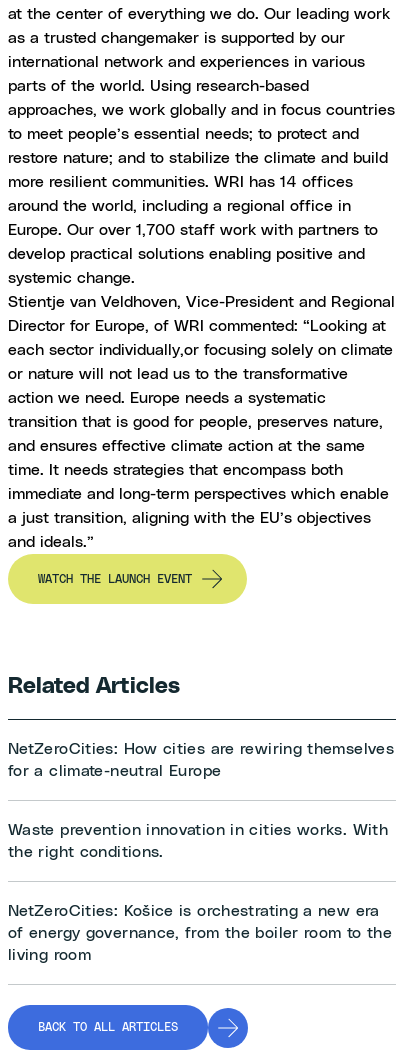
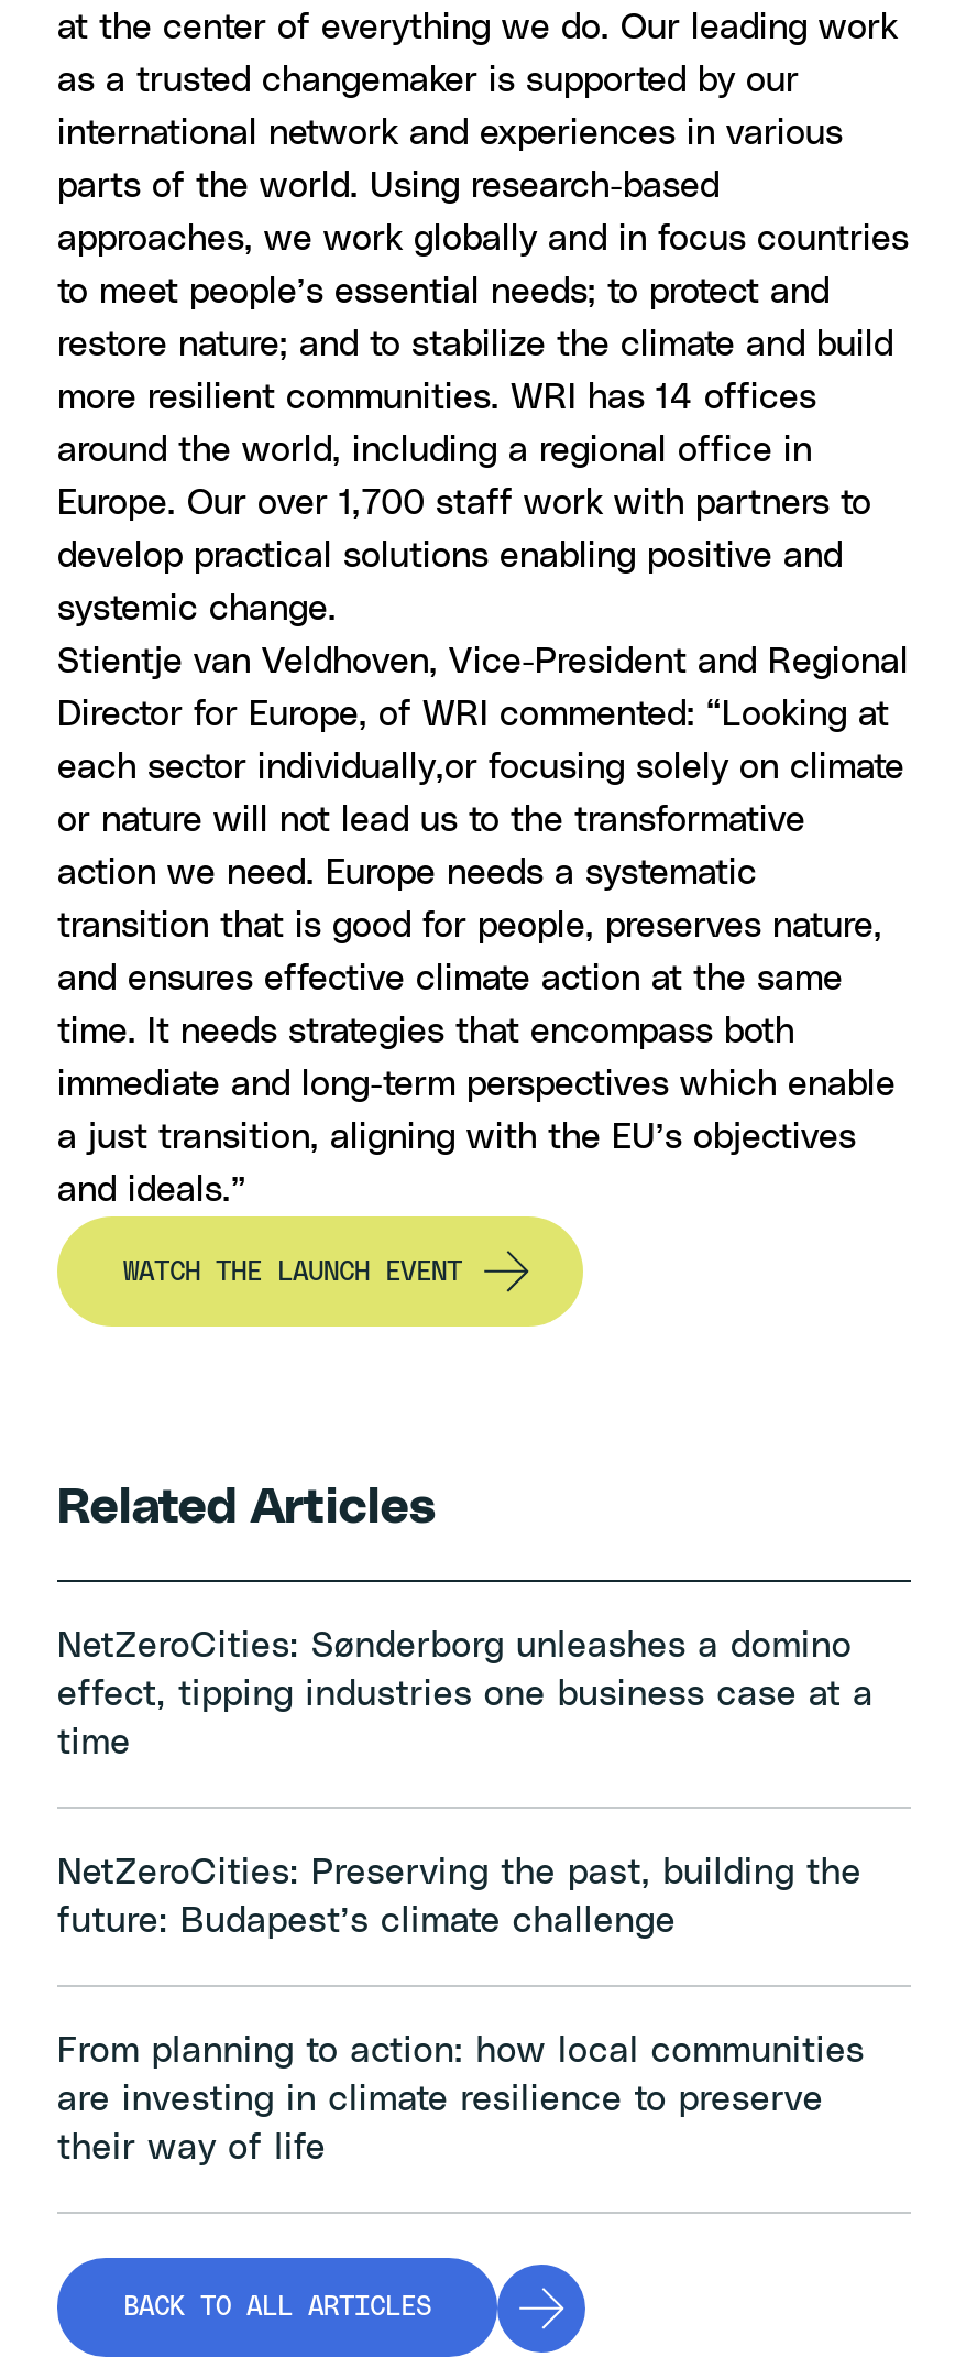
- NetZeroCities: How cities are rewiring themselves
- for a climate-neutral Europe
+ NetZeroCities: Sønderborg unleashes a domino
+ effect, tipping industries one business case at a
+ time

- Waste prevention innovation in cities works. With
- the right conditions.
+ NetZeroCities: Preserving the past, building the
+ future: Budapest’s climate challenge

- NetZeroCities: Košice is orchestrating a new era
- of energy governance, from the boiler room to the
- living room
+ From planning to action: how local communities
+ are investing in climate resilience to preserve
+ their way of life
